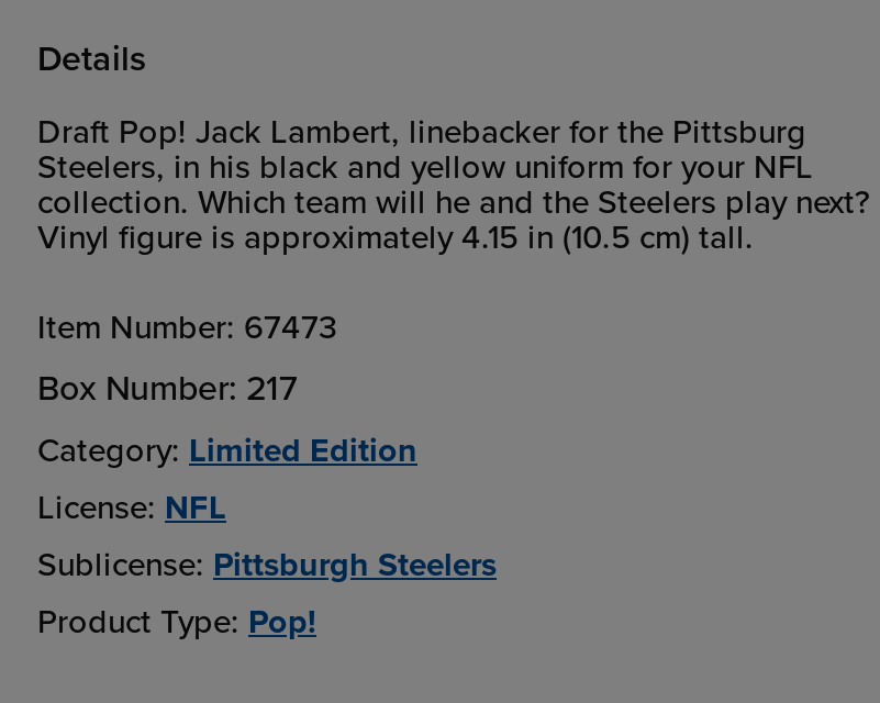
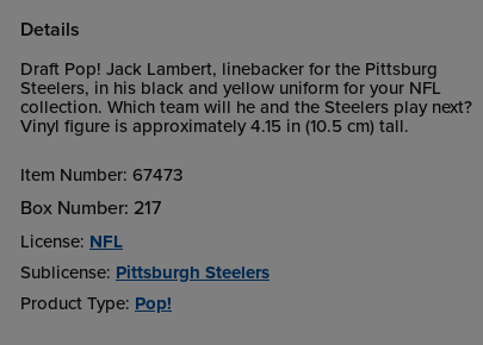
- Category: Limited Edition
